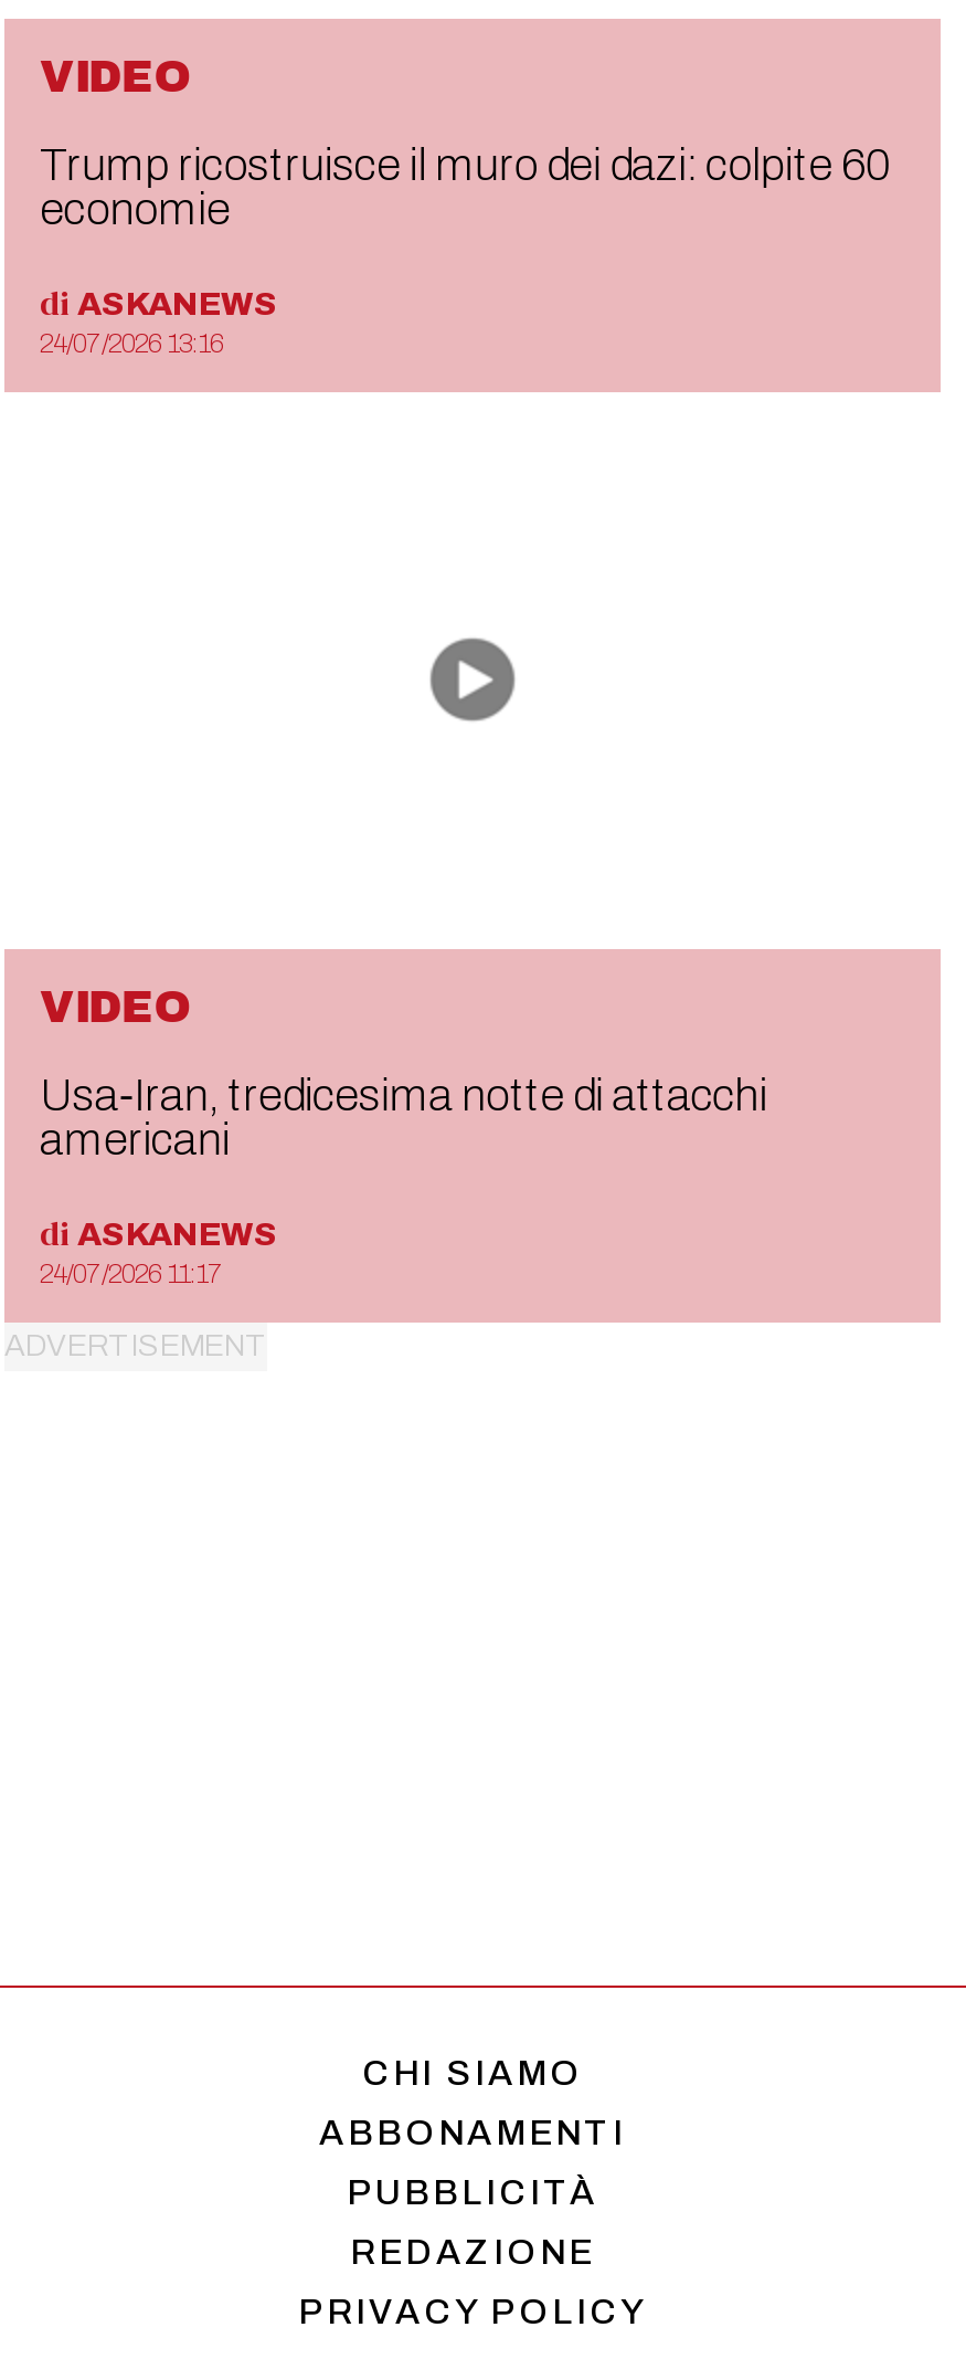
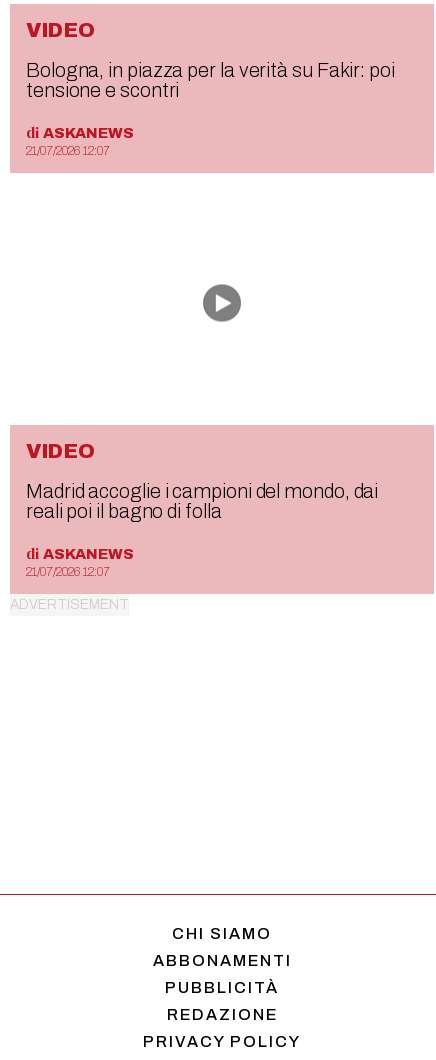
- Trump ricostruisce il muro dei dazi: colpite 60
- economie
+ Bologna, in piazza per la verità su Fakir: poi
+ tensione e scontri

- 24/07/2026 13:16
+ 21/07/2026 12:07

- Usa-Iran, tredicesima notte di attacchi
- americani
+ Madrid accoglie i campioni del mondo, dai
+ reali poi il bagno di folla

- 24/07/2026 11:17
+ 21/07/2026 12:07
